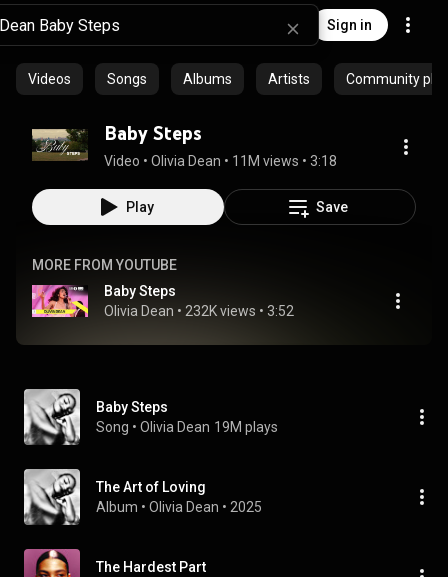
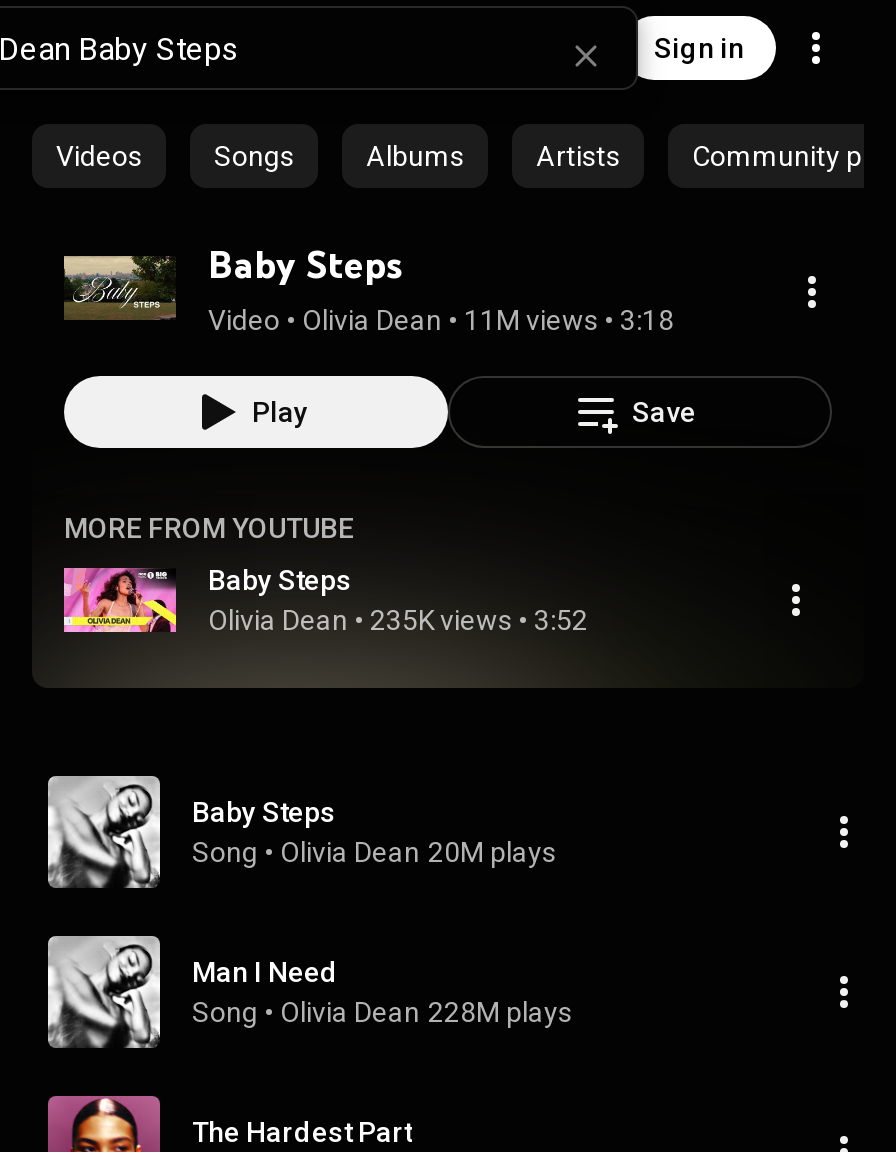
- Olivia Dean • 232K views • 3:52
+ Olivia Dean • 235K views • 3:52

- Song • Olivia Dean 19M plays
+ Song • Olivia Dean 20M plays

- The Art of Loving
- Album • Olivia Dean • 2025
+ Man I Need
+ Song • Olivia Dean 228M plays
